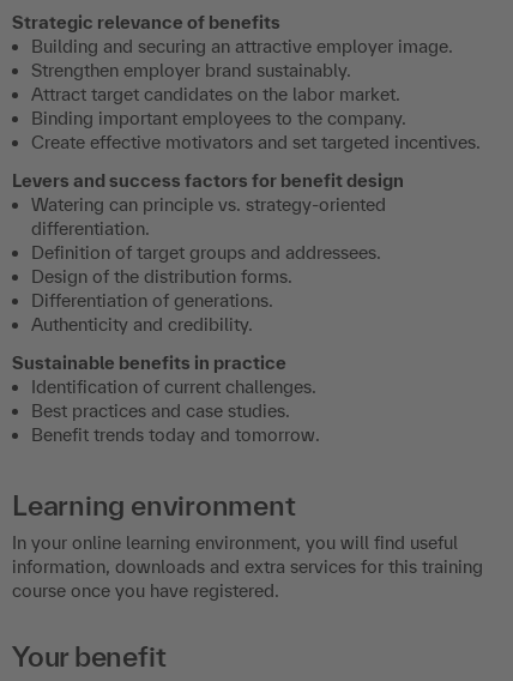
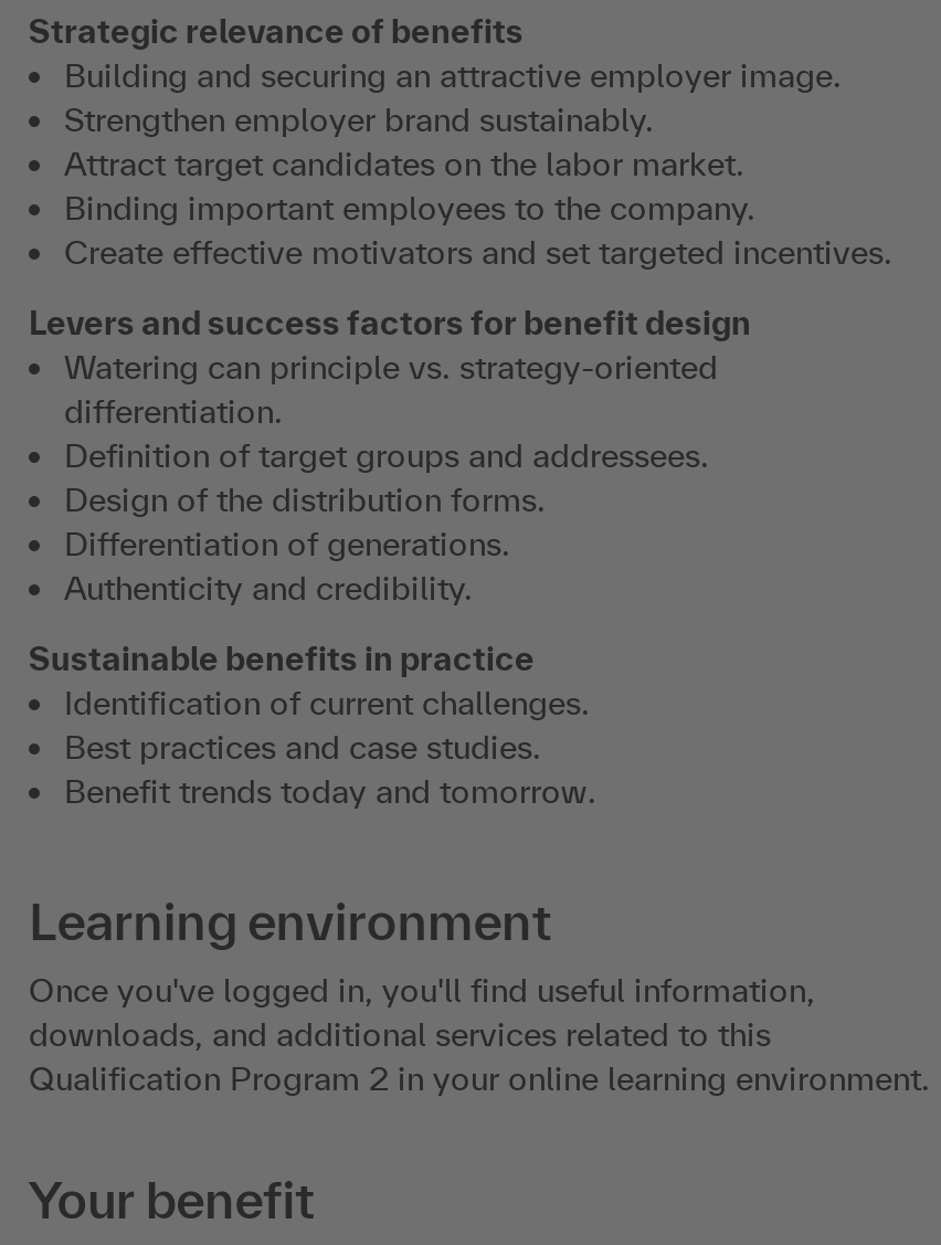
- In your online learning environment, you will find useful
- information, downloads and extra services for this training
- course once you have registered.
+ Once you've logged in, you'll find useful information,
+ downloads, and additional services related to this
+ Qualification Program 2 in your online learning environment.
